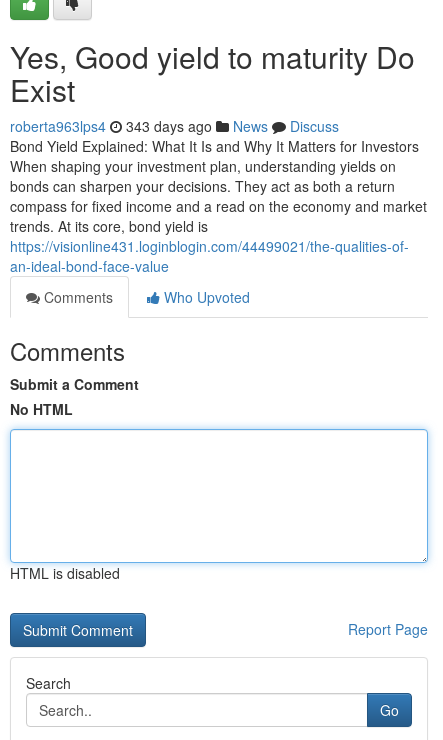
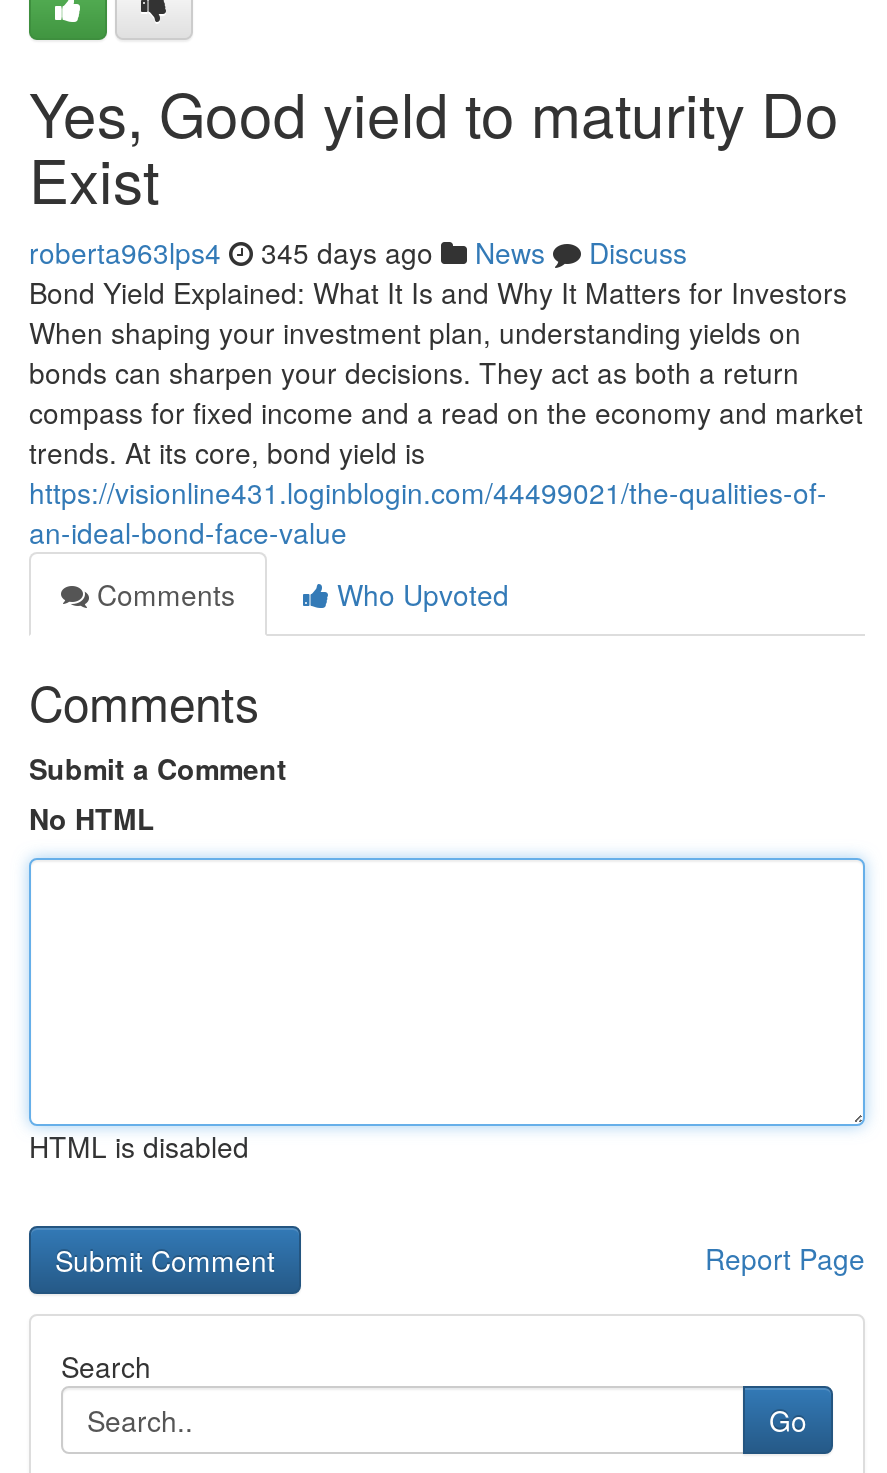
- roberta963lps4 343 days ago News Discuss
+ roberta963lps4 345 days ago News Discuss
